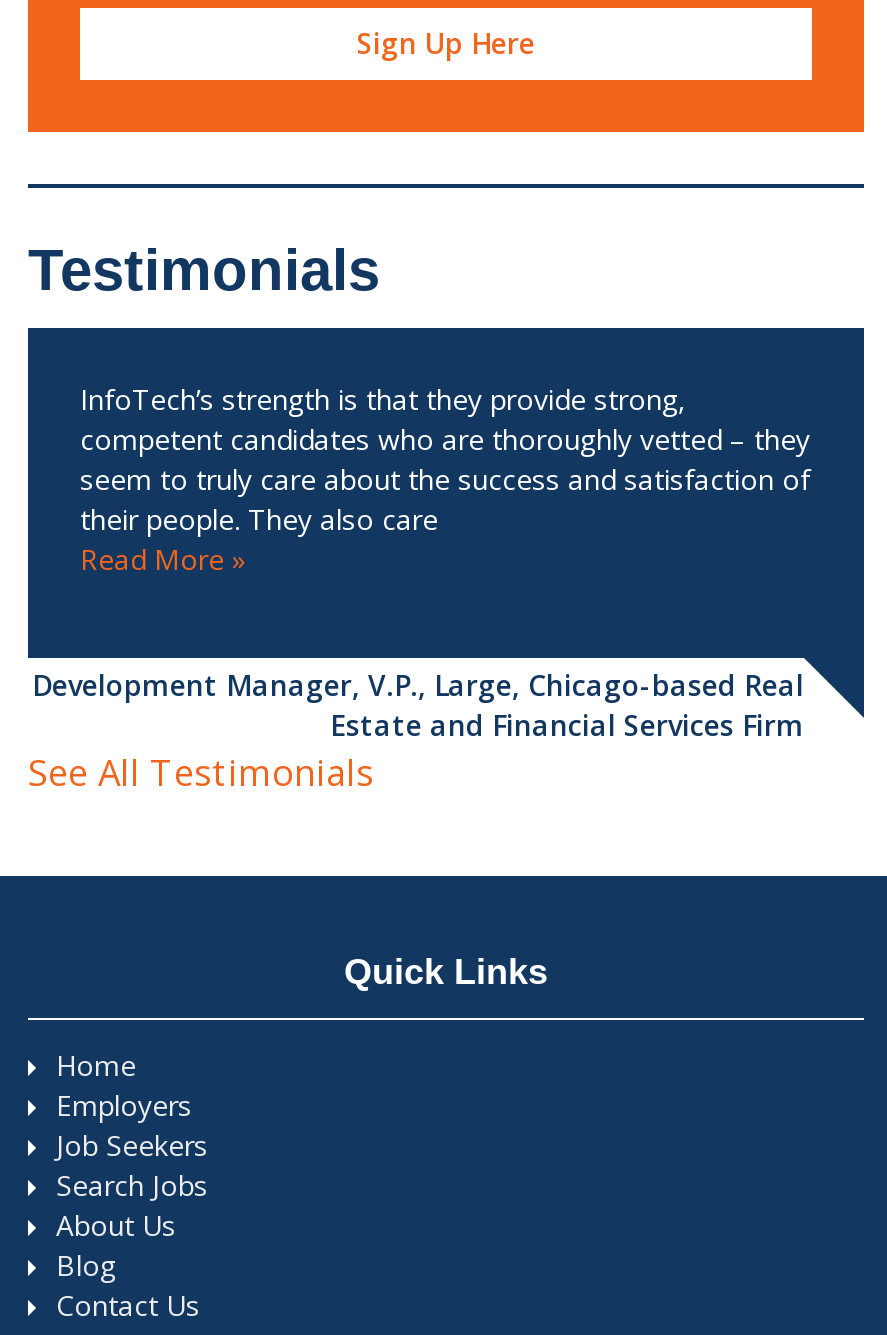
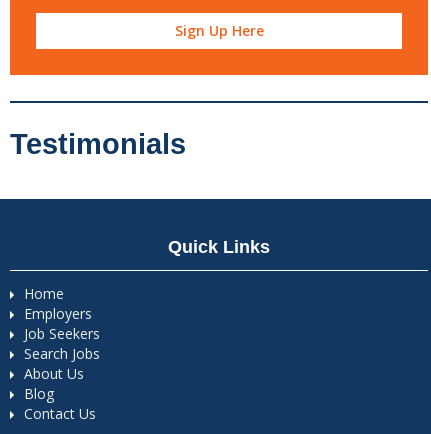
- [image]
- InfoTech’s strength is that they provide strong,
- competent candidates who are thoroughly vetted – they
- seem to truly care about the success and satisfaction of
- their people. They also care
- Read More »
- Development Manager, V.P., Large, Chicago-based Real
- Estate and Financial Services Firm
- See All Testimonials
